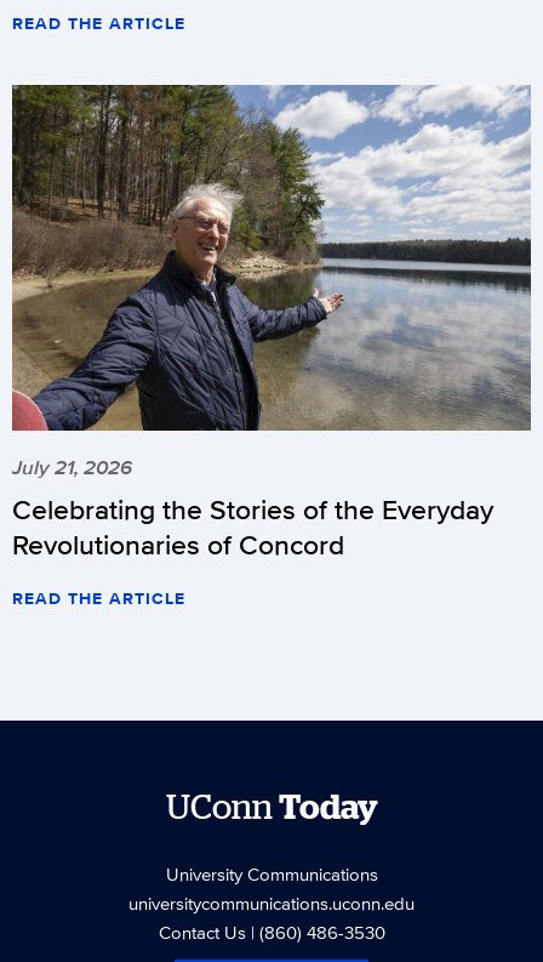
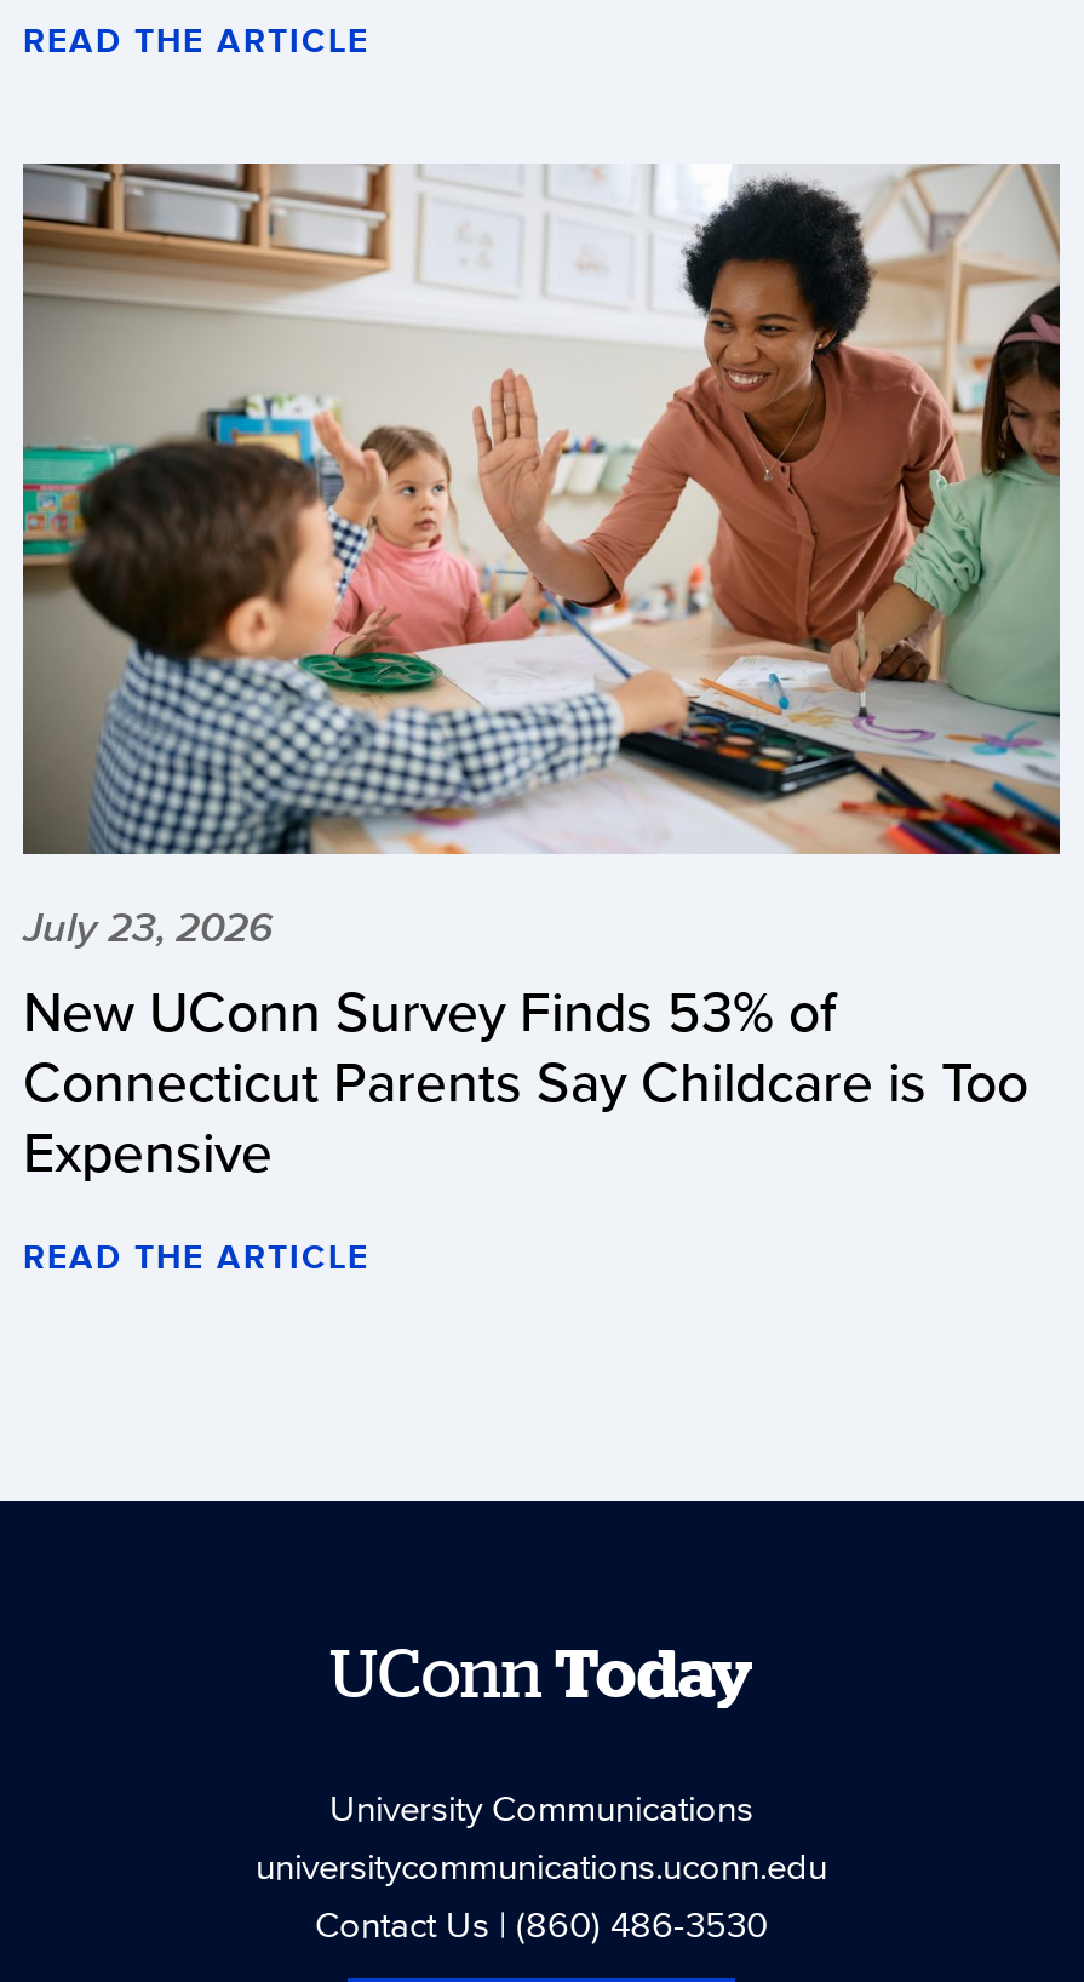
- [image]
- July 21, 2026
- Celebrating the Stories of the Everyday
- Revolutionaries of Concord
+ [image]
+ July 23, 2026
+ New UConn Survey Finds 53% of
+ Connecticut Parents Say Childcare is Too
+ Expensive
